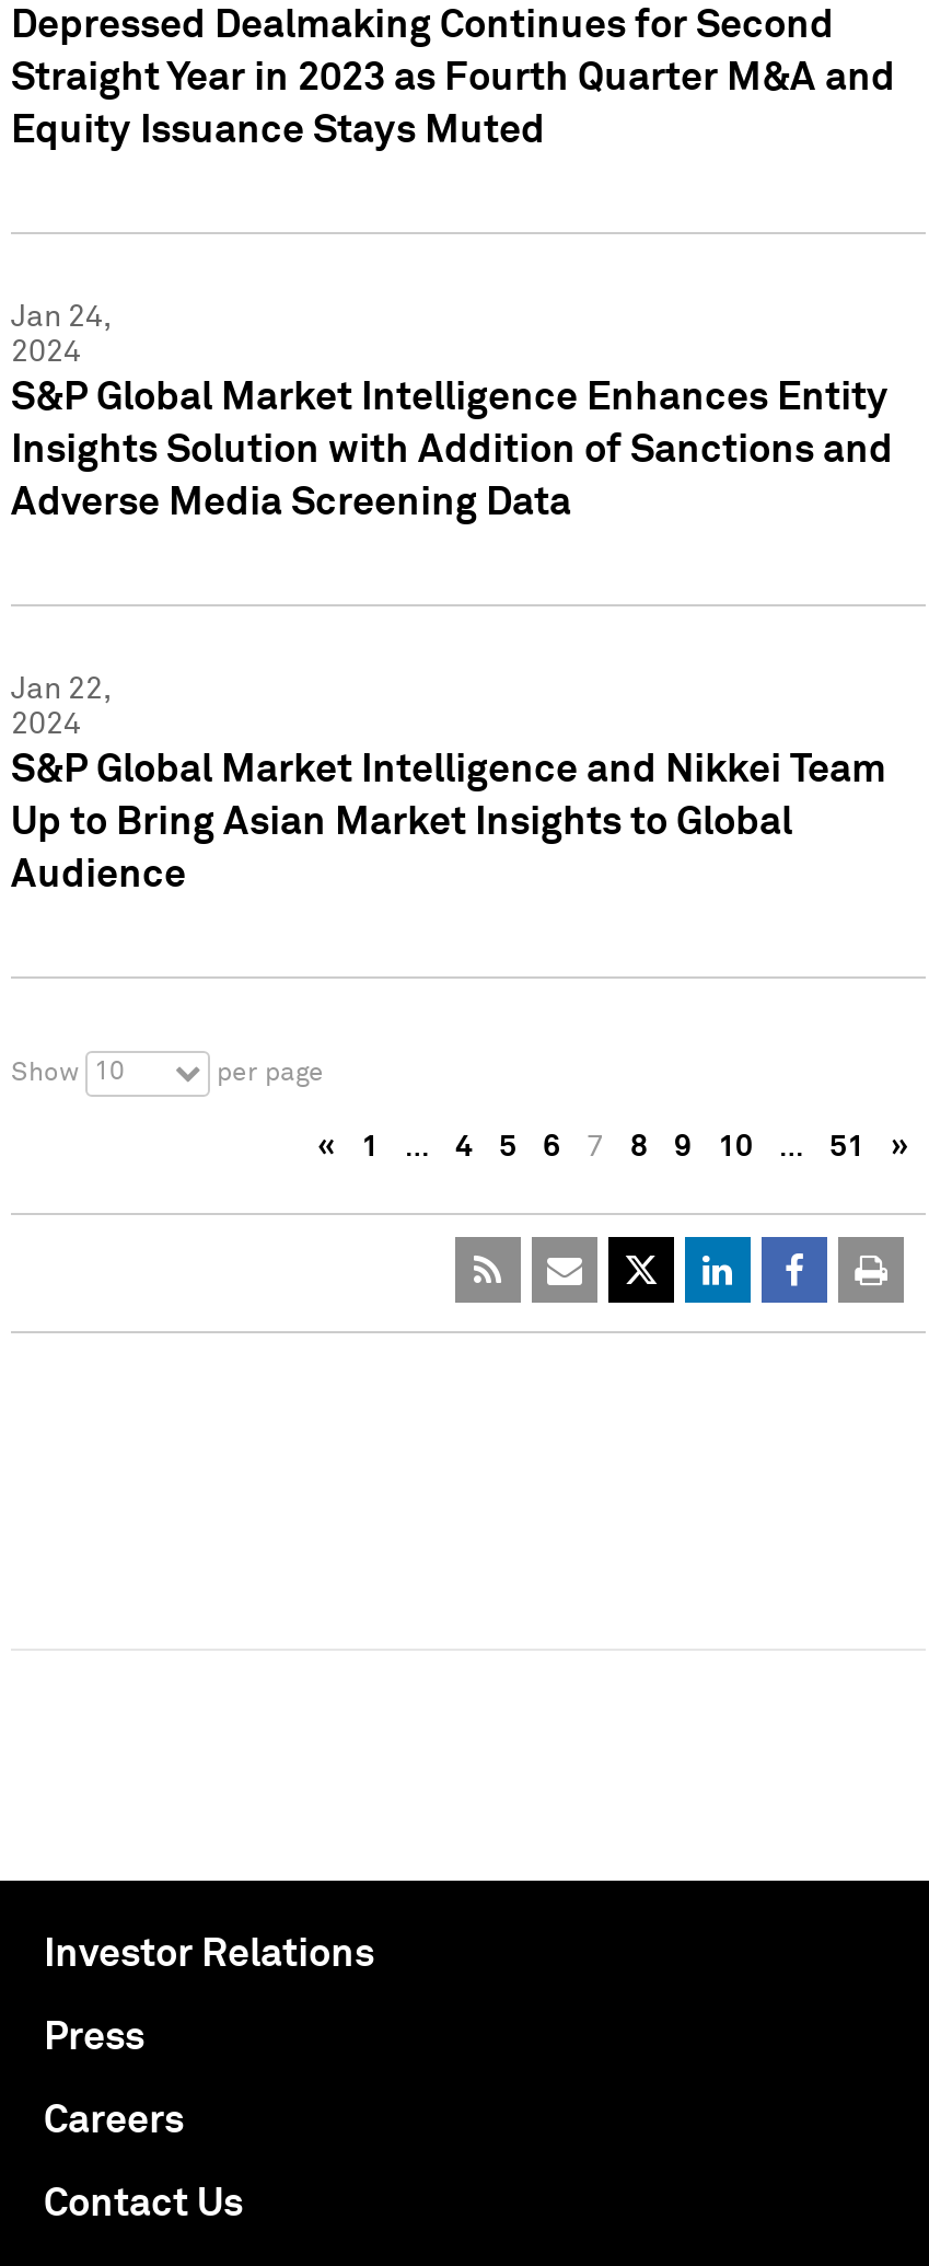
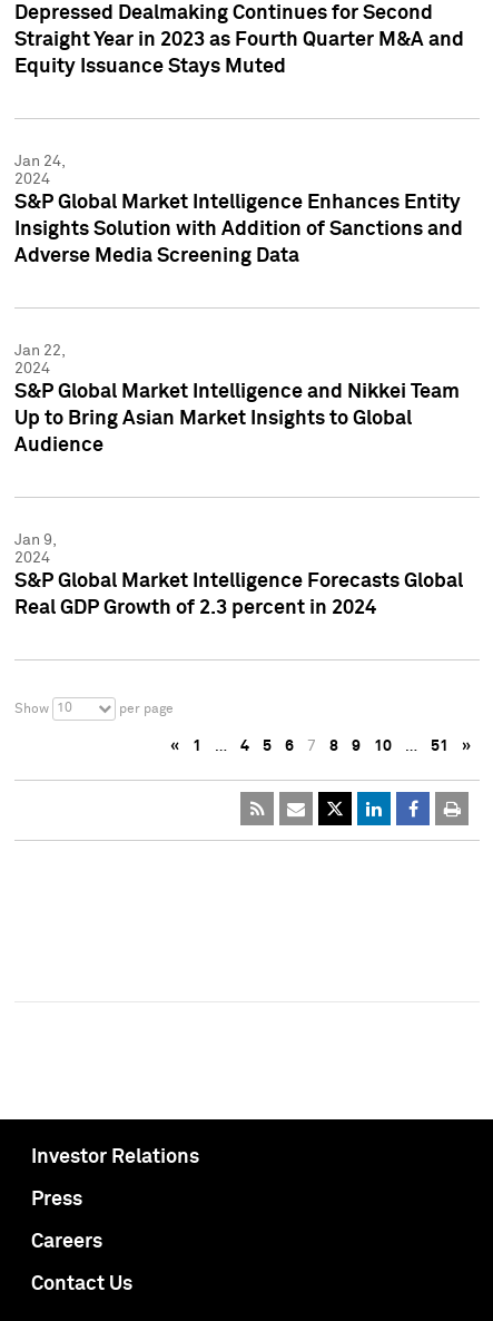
+ Jan 9,
+ 2024
+ S&P Global Market Intelligence Forecasts Global
+ Real GDP Growth of 2.3 percent in 2024
